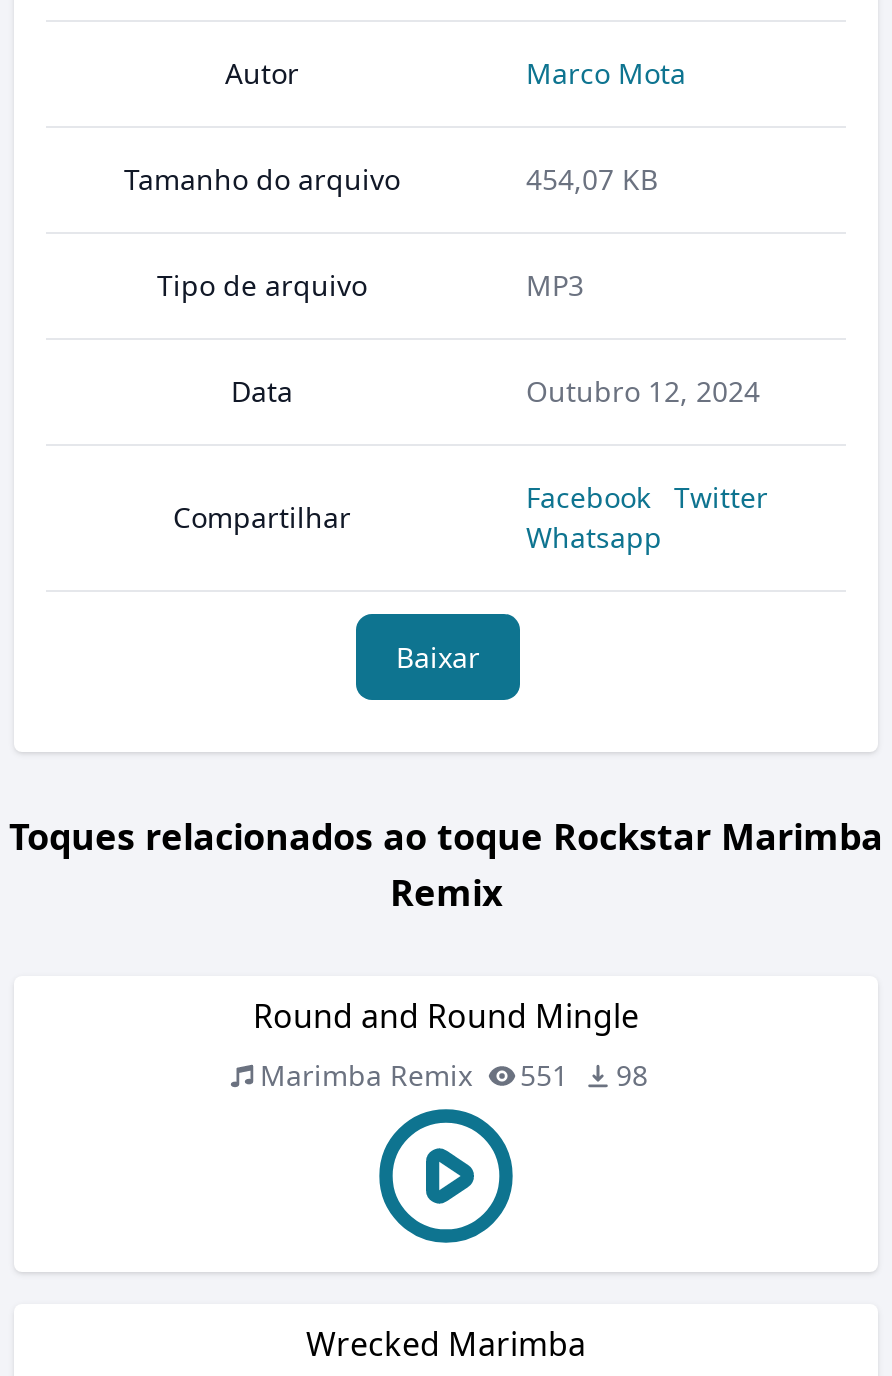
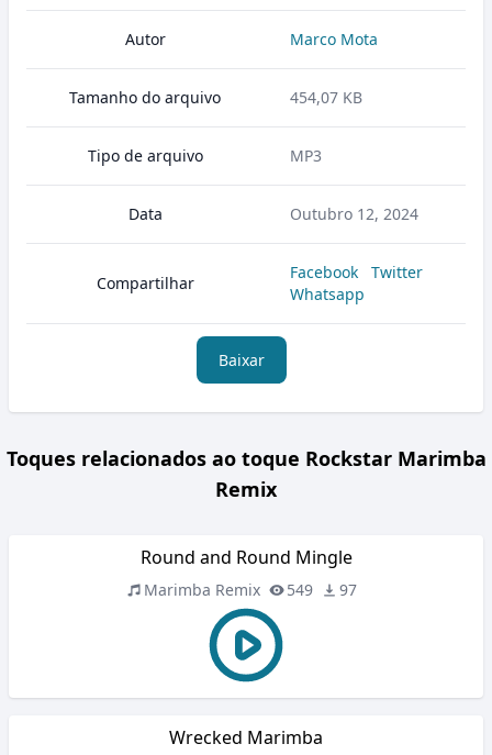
- 551
+ 549

- 98
+ 97
